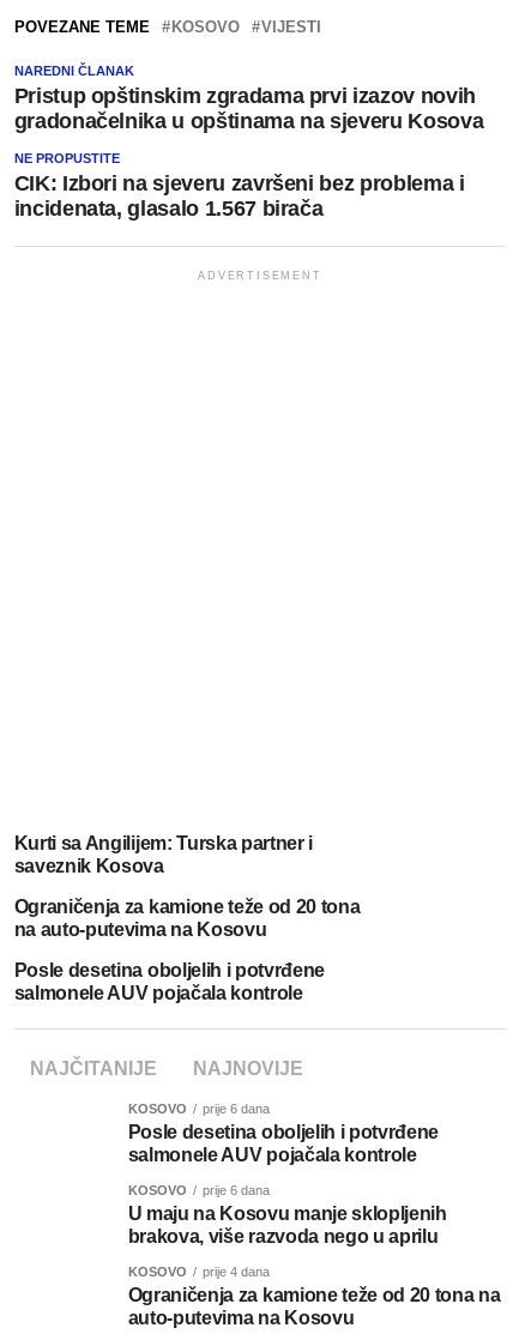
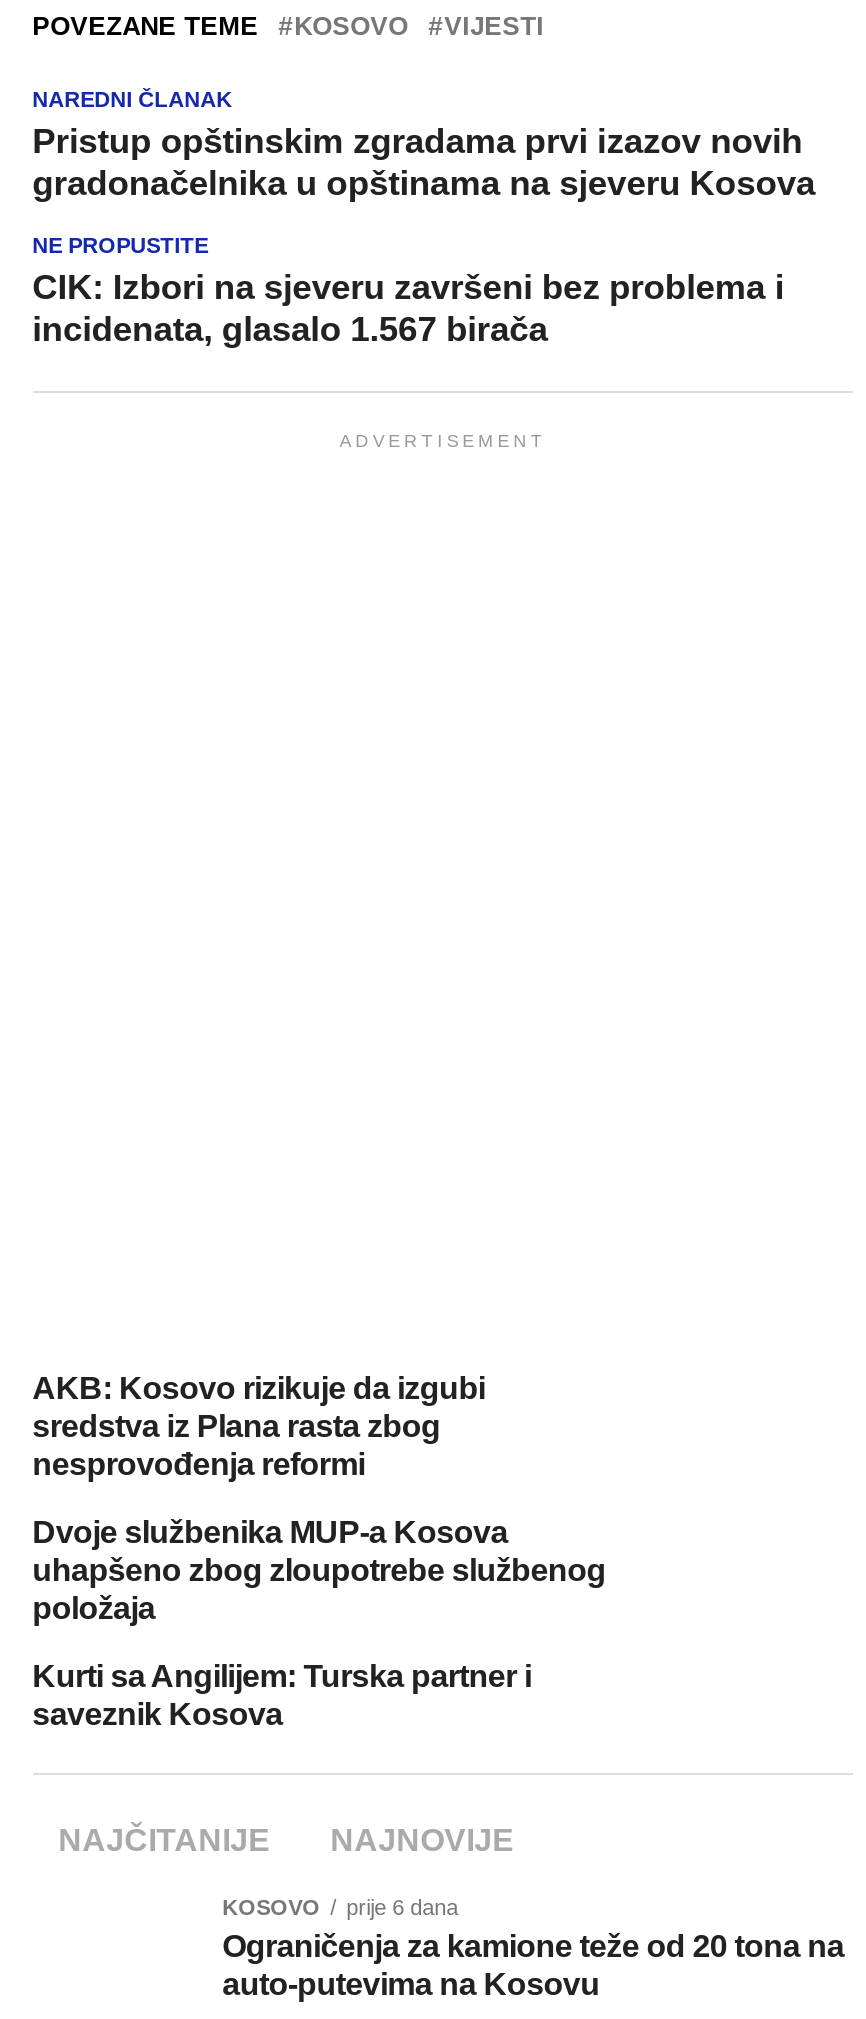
+ AKB: Kosovo rizikuje da izgubi
+ sredstva iz Plana rasta zbog
+ nesprovođenja reformi
+ Dvoje službenika MUP-a Kosova
+ uhapšeno zbog zloupotrebe službenog
+ položaja

moved down: Kurti sa Angilijem: Turska partner i | saveznik Kosova

- Ograničenja za kamione teže od 20 tona
- na auto-putevima na Kosovu
- Posle desetina oboljelih i potvrđene
- salmonele AUV pojačala kontrole

moved down: NAJČITANIJE | NAJNOVIJE | KOSOVO | prije 6 dana

- Posle desetina oboljelih i potvrđene
- salmonele AUV pojačala kontrole
- KOSOVO
- prije 6 dana
- U maju na Kosovu manje sklopljenih
- brakova, više razvoda nego u aprilu
- KOSOVO
- prije 4 dana
